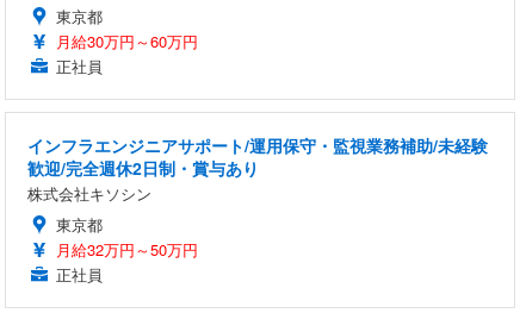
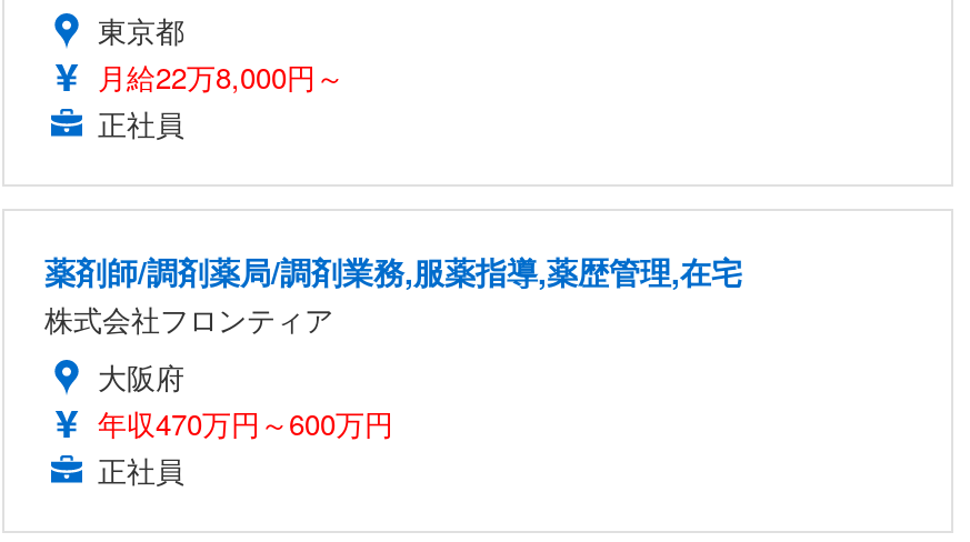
- 月給30万円～60万円
+ 月給22万8,000円～

- インフラエンジニアサポート/運用保守・監視業務補助/未経験
- 歓迎/完全週休2日制・賞与あり
- 株式会社キソシン
- 東京都
- 月給32万円～50万円
+ 薬剤師/調剤薬局/調剤業務,服薬指導,薬歴管理,在宅
+ 株式会社フロンティア
+ 大阪府
+ 年収470万円～600万円
